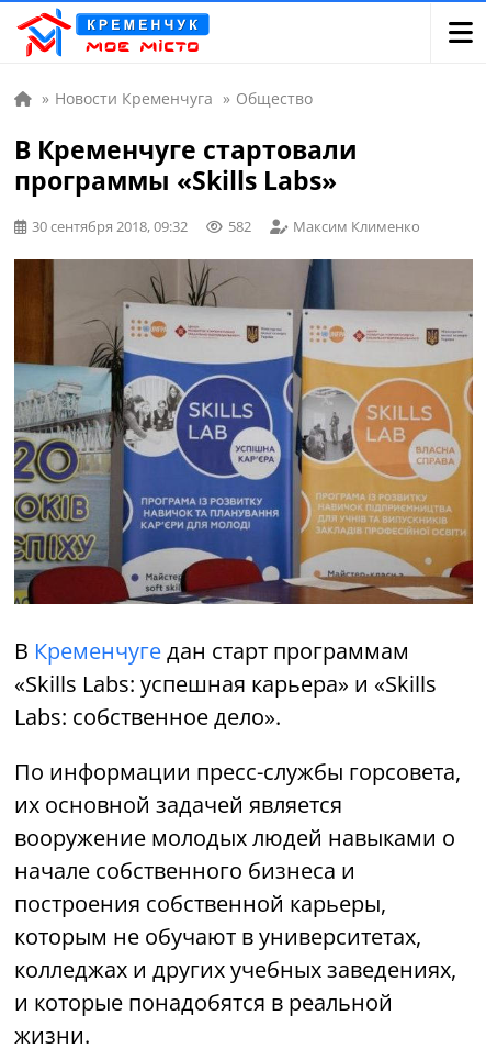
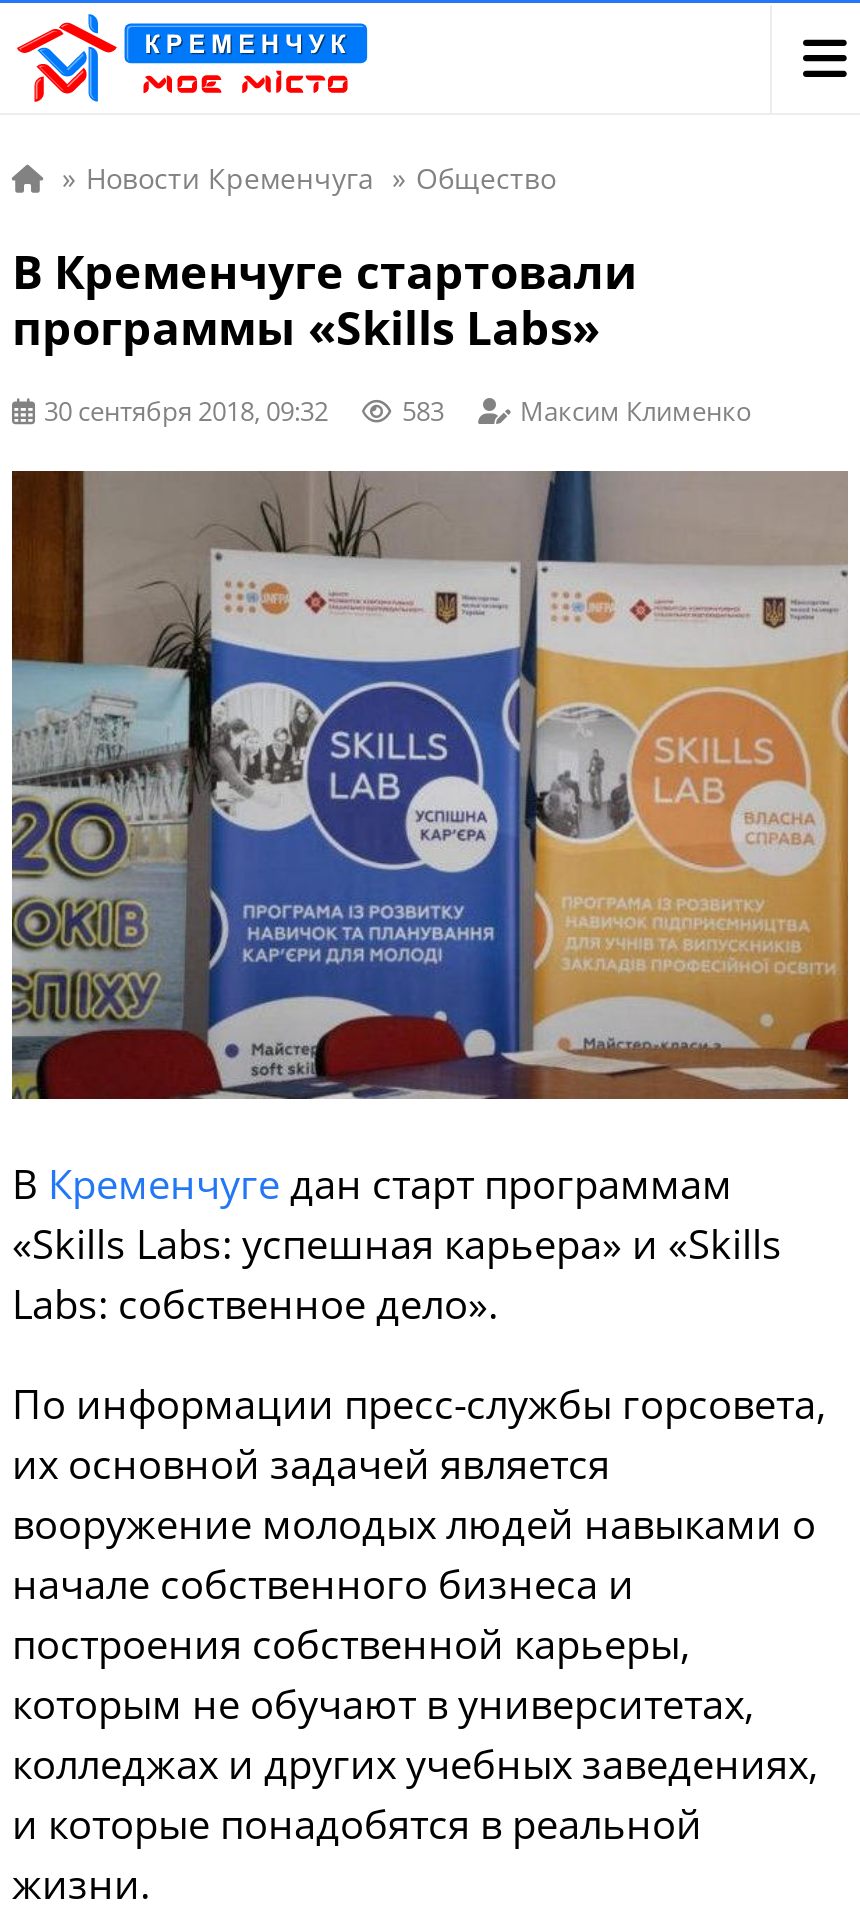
- 582
+ 583
